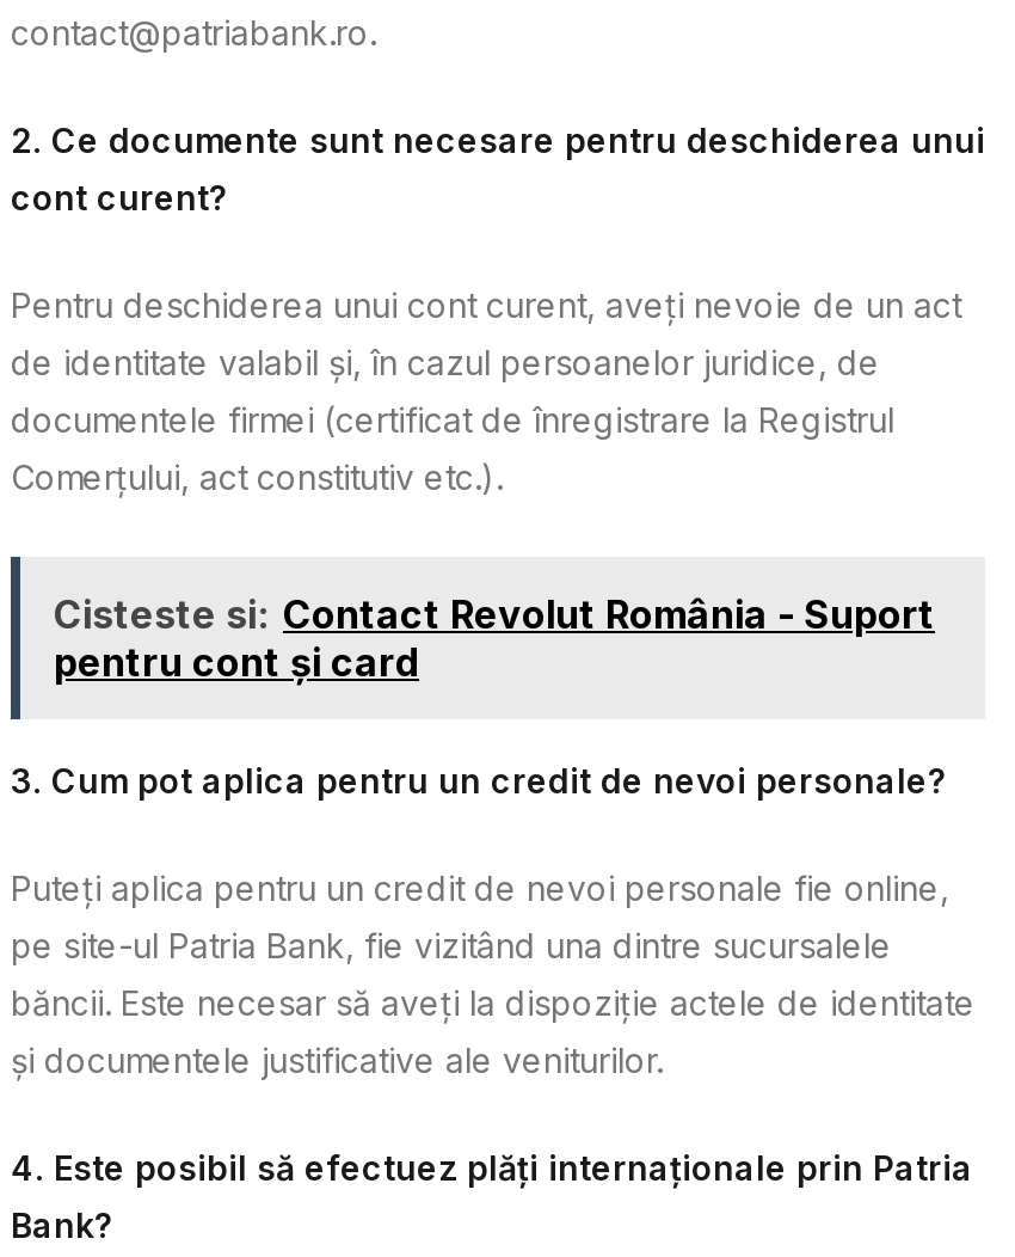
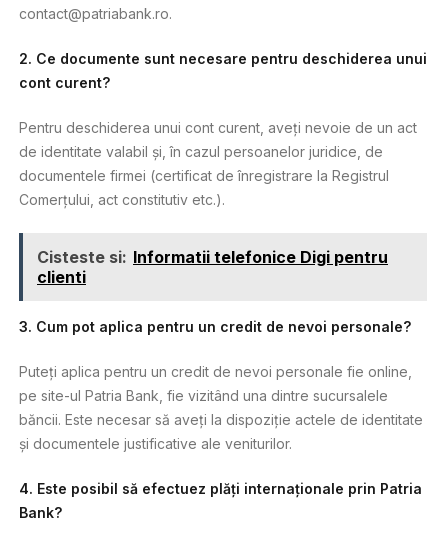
- Cisteste si: Contact Revolut România - Suport
- pentru cont și card
+ Cisteste si: Informatii telefonice Digi pentru
+ clienti
